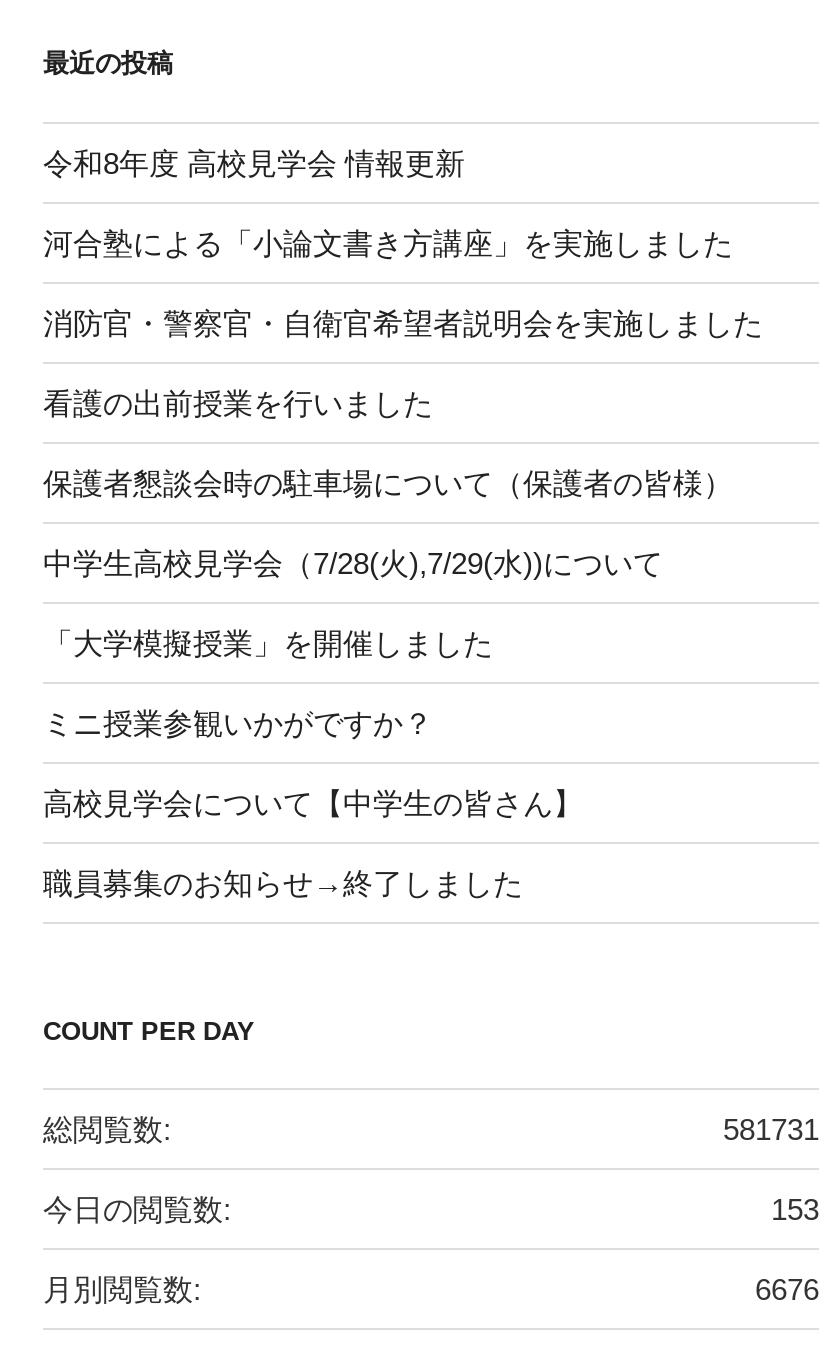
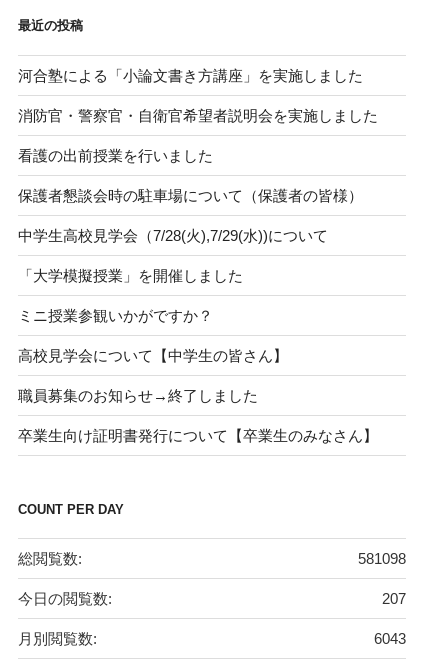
- 令和8年度 高校見学会 情報更新

moved up: 河合塾による「小論文書き方講座」を実施しました | 消防官・警察官・自衛官希望者説明会を実施しました | 看護の出前授業を行いました | 保護者懇談会時の駐車場について（保護者の皆様） | 中学生高校見学会（7/28(火),7/29(水))について | 「大学模擬授業」を開催しました | ミニ授業参観いかがですか？ | 高校見学会について【中学生の皆さん】

+ 卒業生向け証明書発行について【卒業生のみなさん】

- 581731
+ 581098

- 153
+ 207

- 6676
+ 6043
